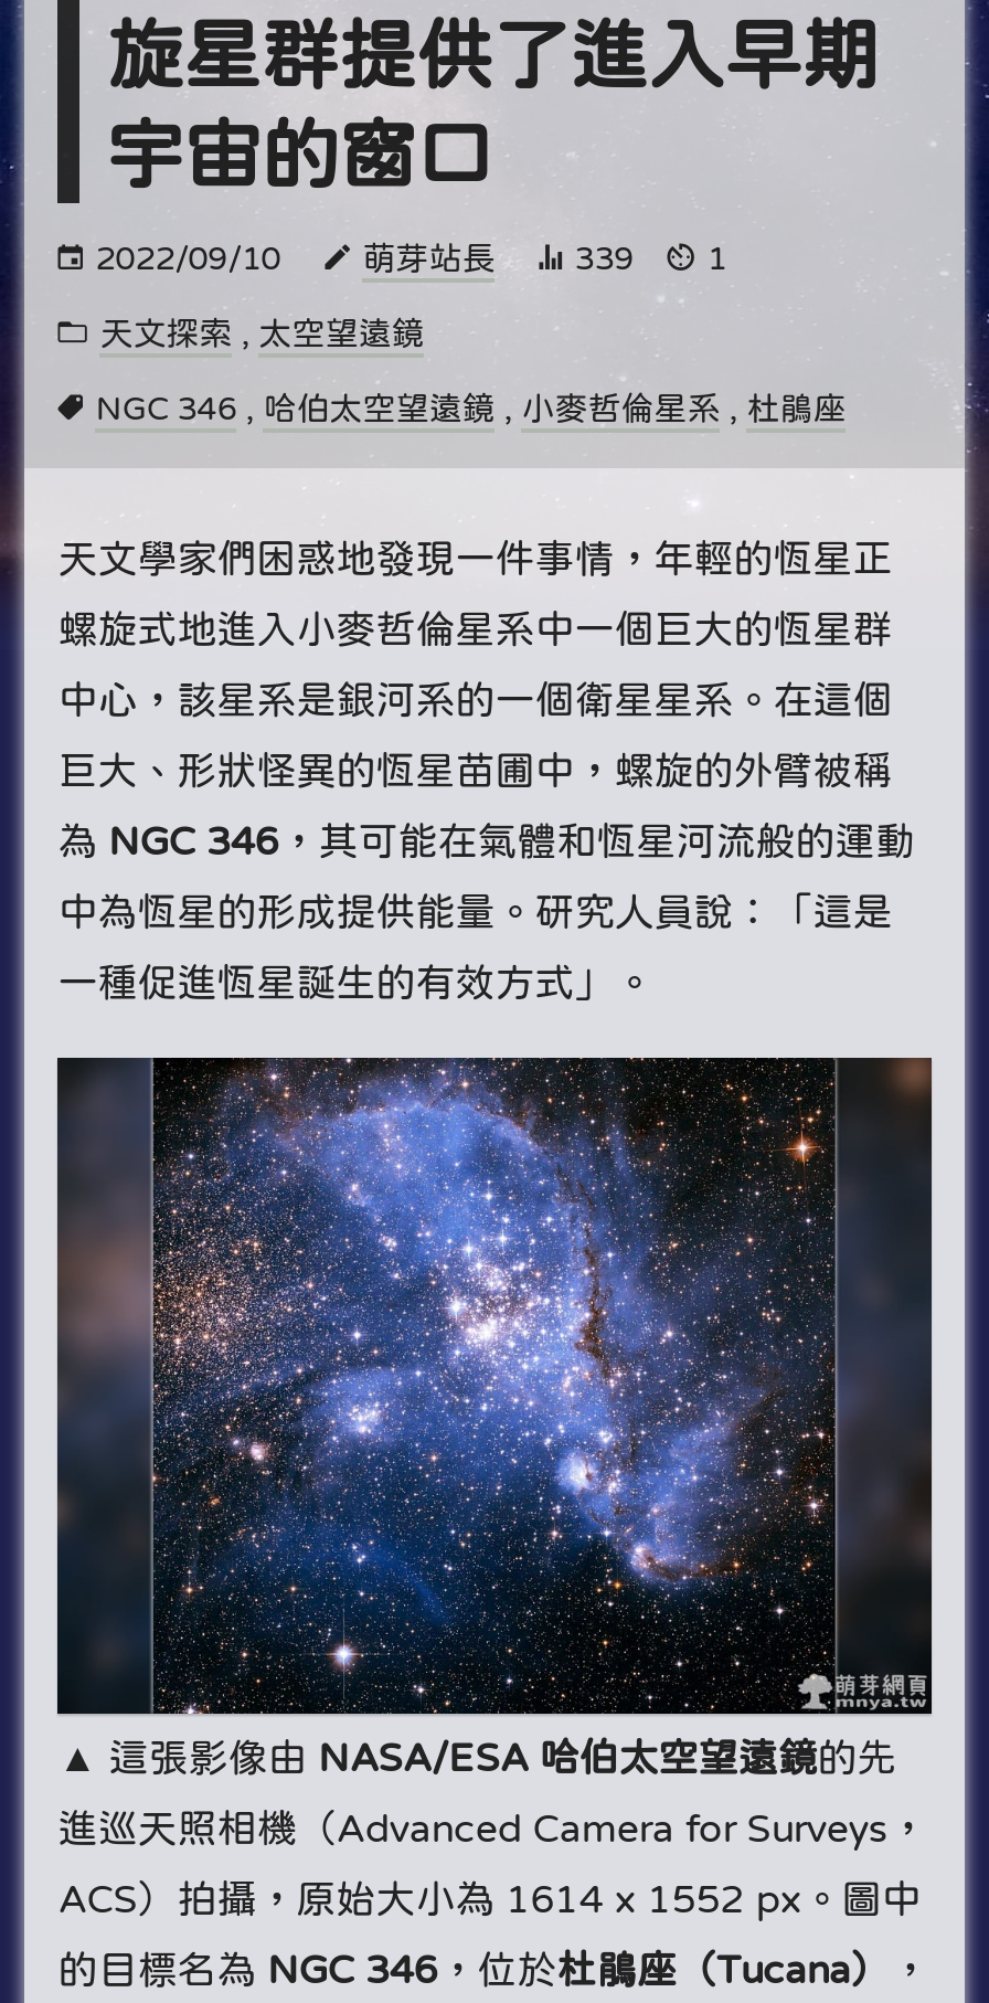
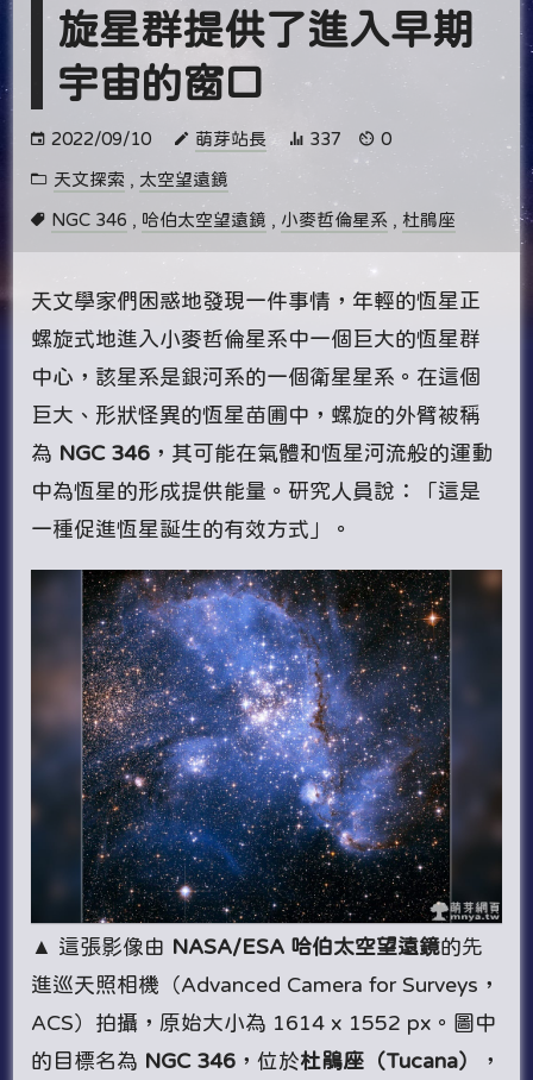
- 339
+ 337

- 1
+ 0
